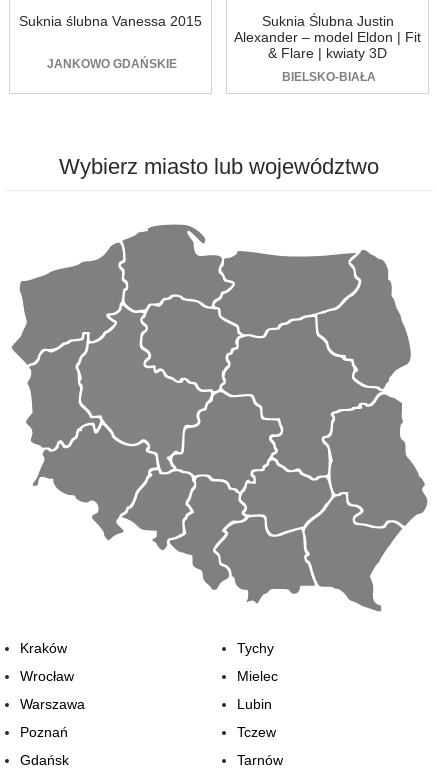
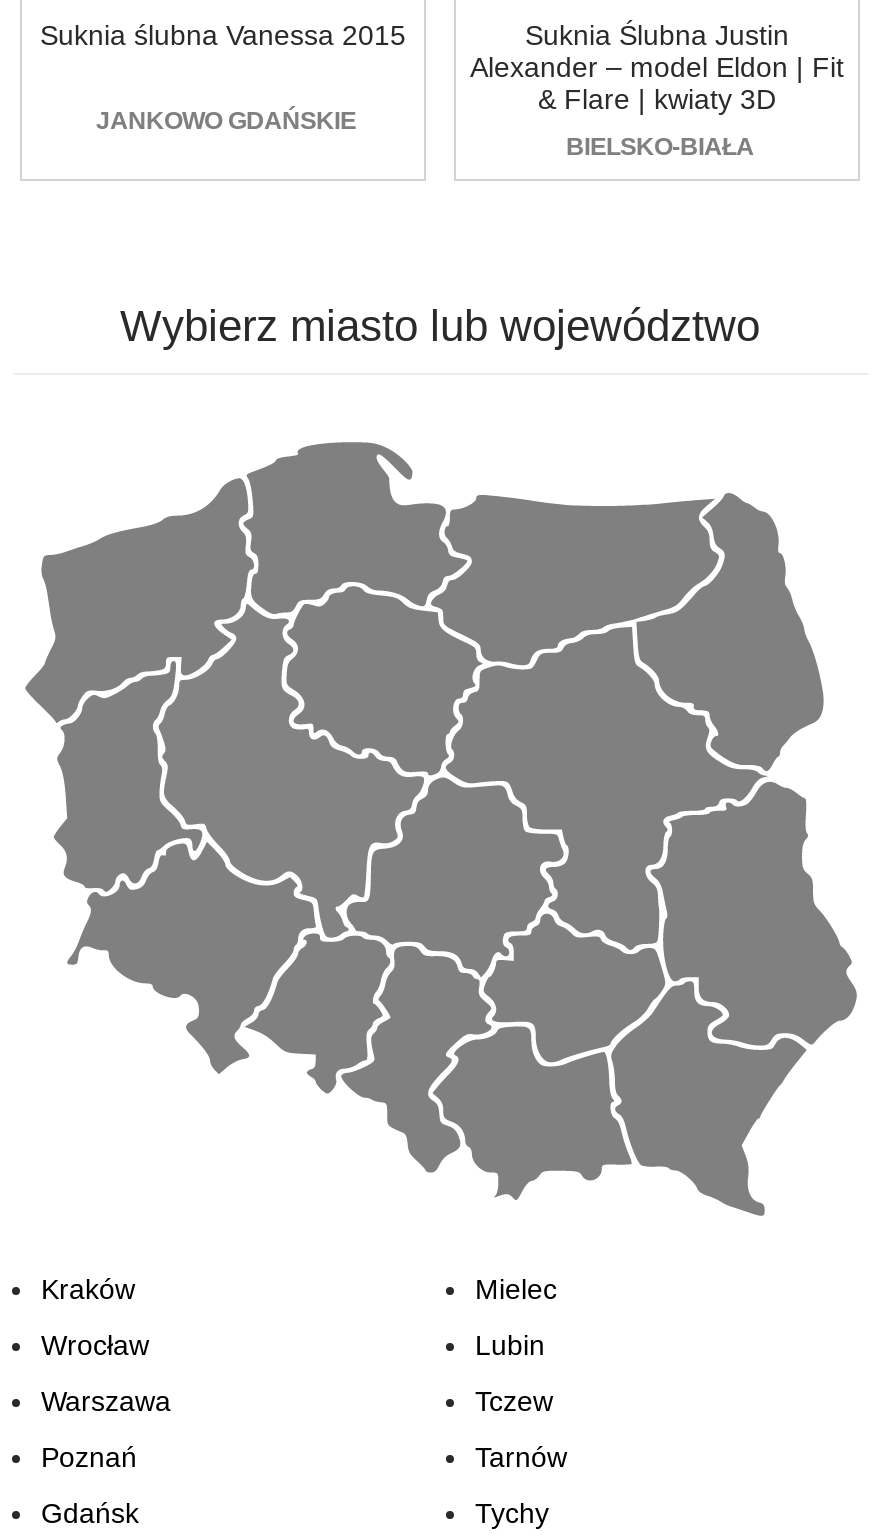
moved down: Tychy

moved up: Mielec | Lubin | Tczew | Tarnów
